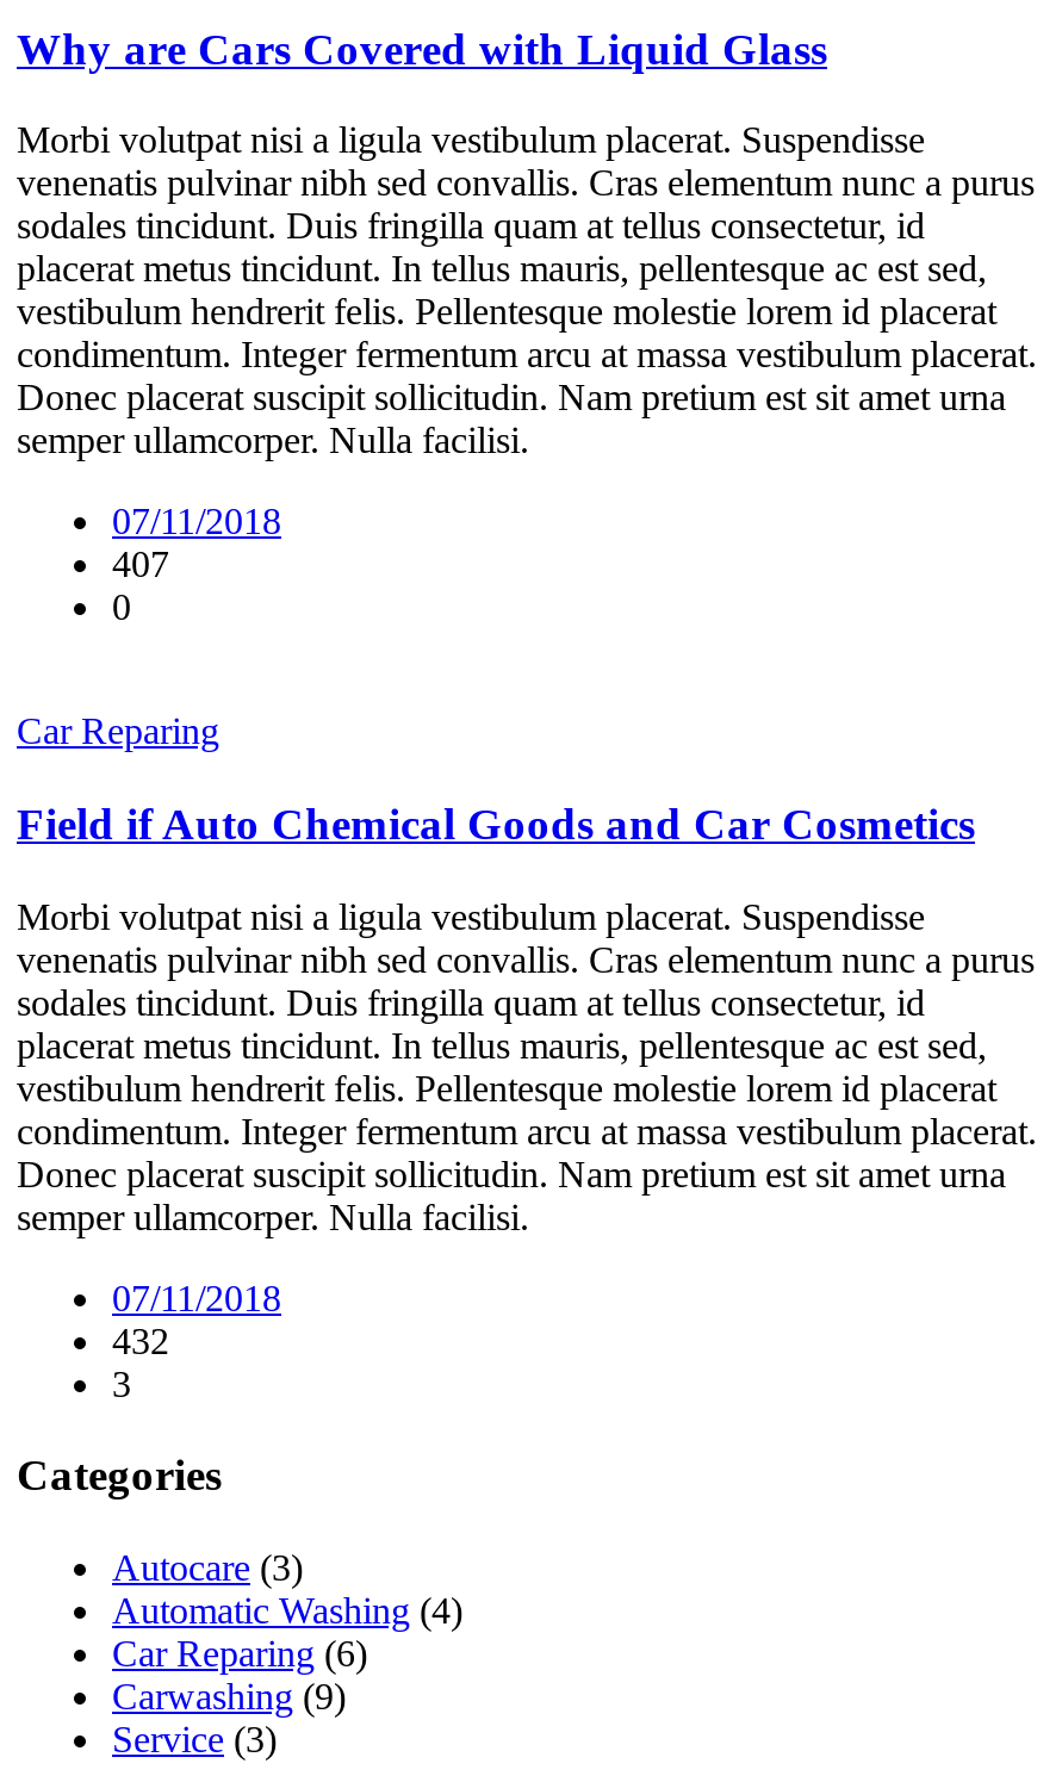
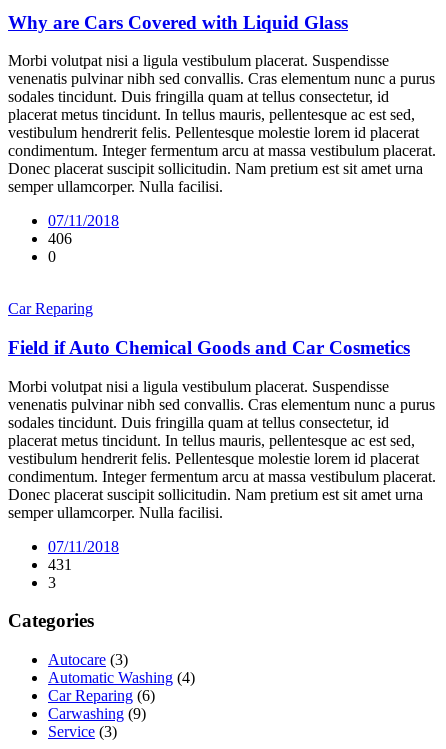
- 407
+ 406

- 432
+ 431
